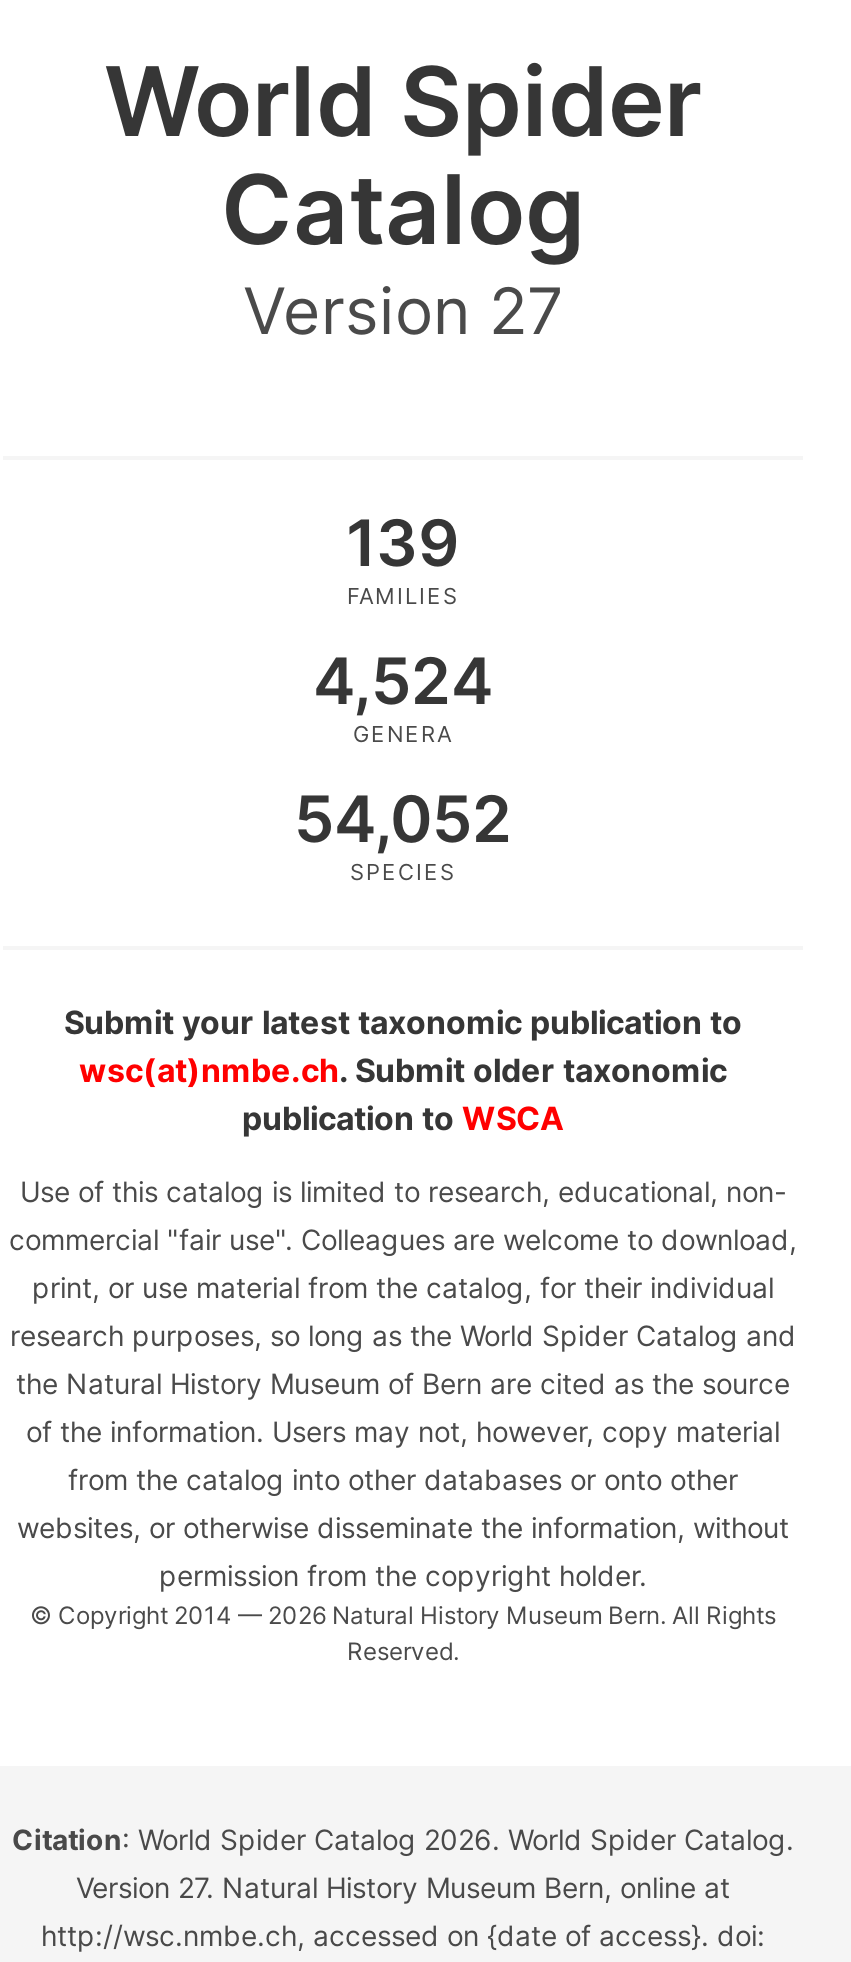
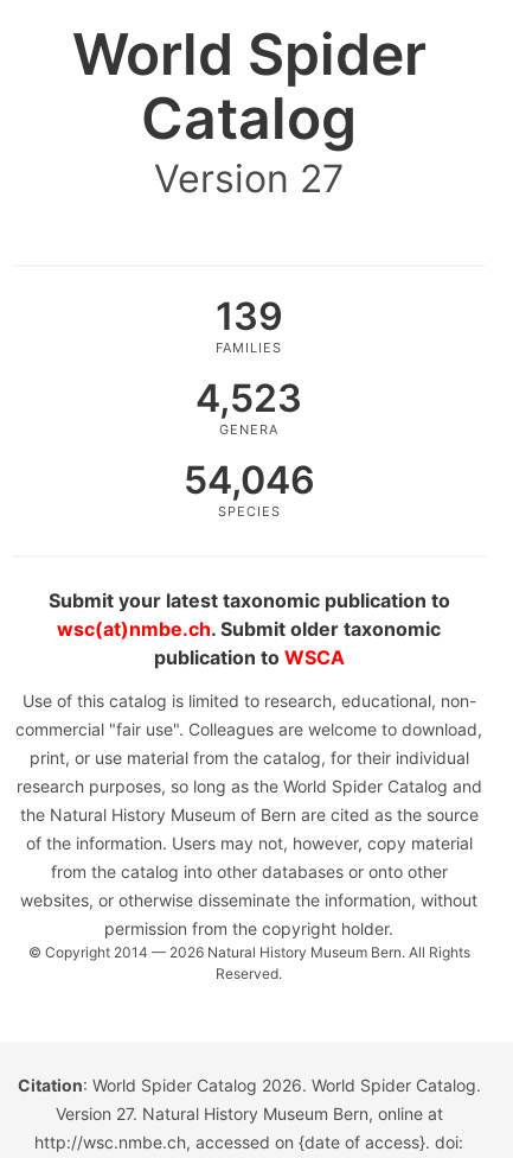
- 4,524
+ 4,523

- 54,052
+ 54,046
